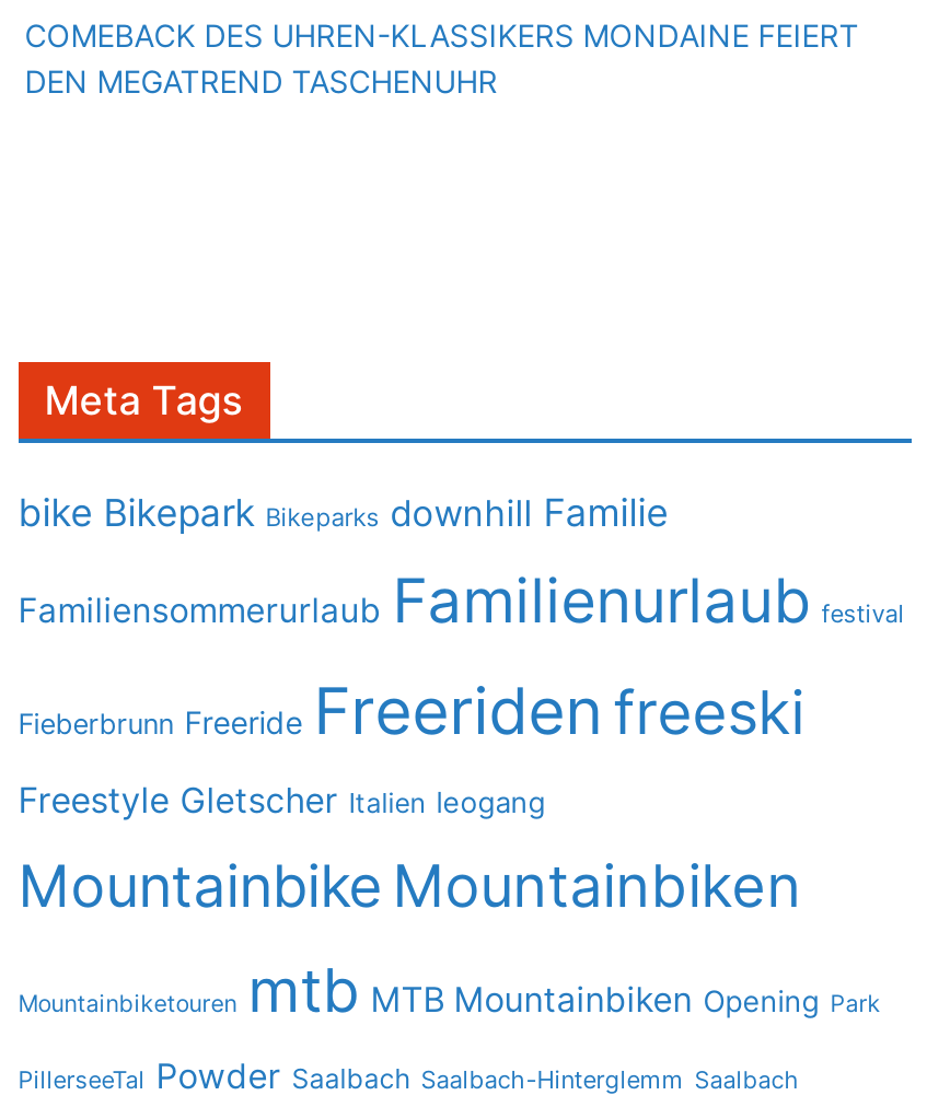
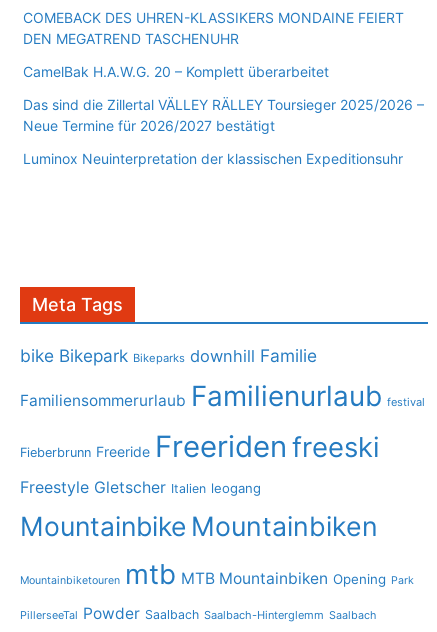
+ CamelBak H.A.W.G. 20 – Komplett überarbeitet
+ Das sind die Zillertal VÄLLEY RÄLLEY Toursieger 2025/2026 –
+ Neue Termine für 2026/2027 bestätigt
+ Luminox Neuinterpretation der klassischen Expeditionsuhr
